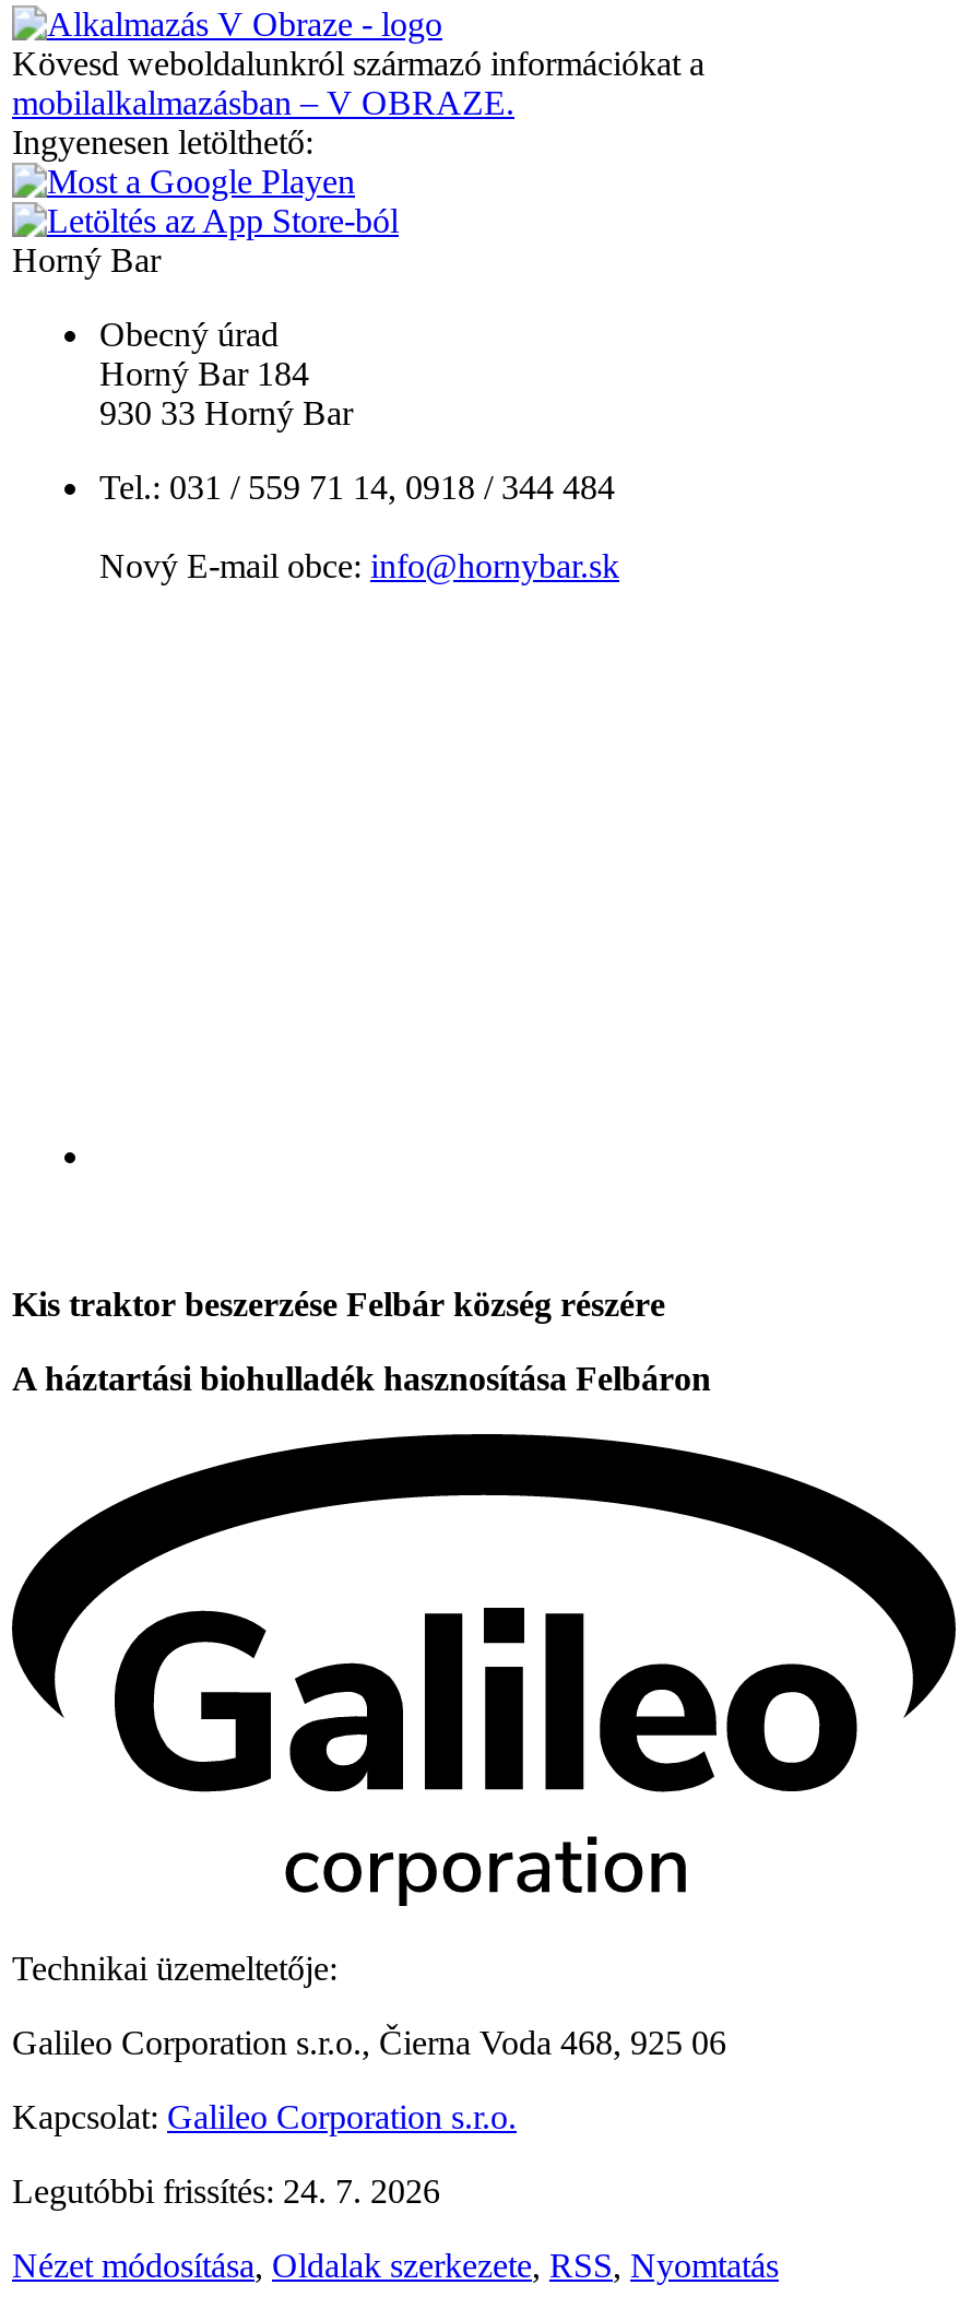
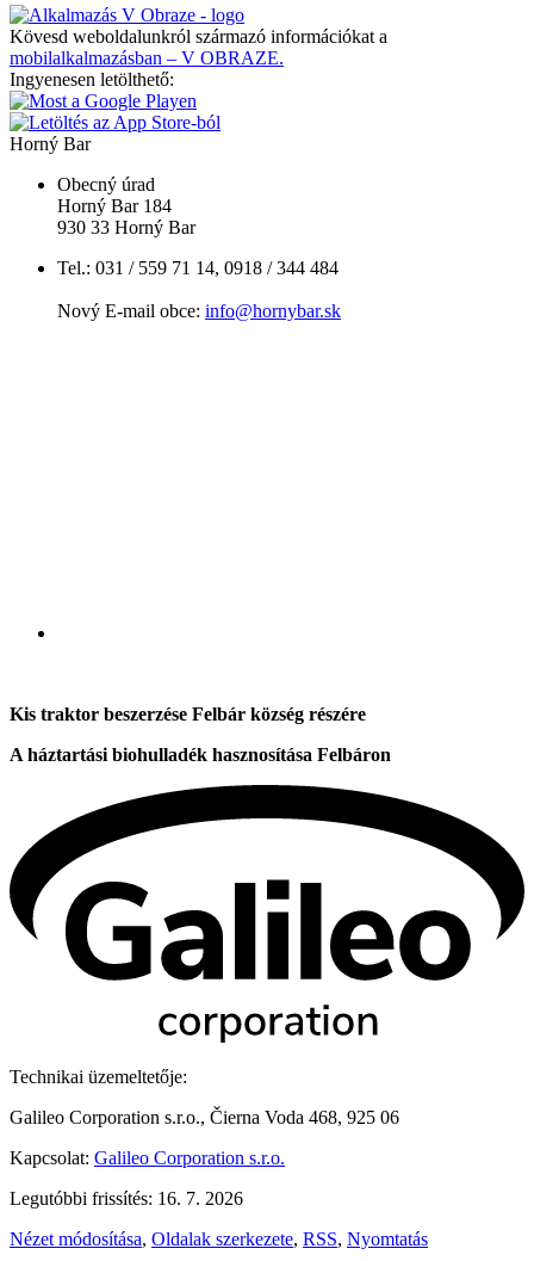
- Legutóbbi frissítés: 24. 7. 2026
+ Legutóbbi frissítés: 16. 7. 2026
